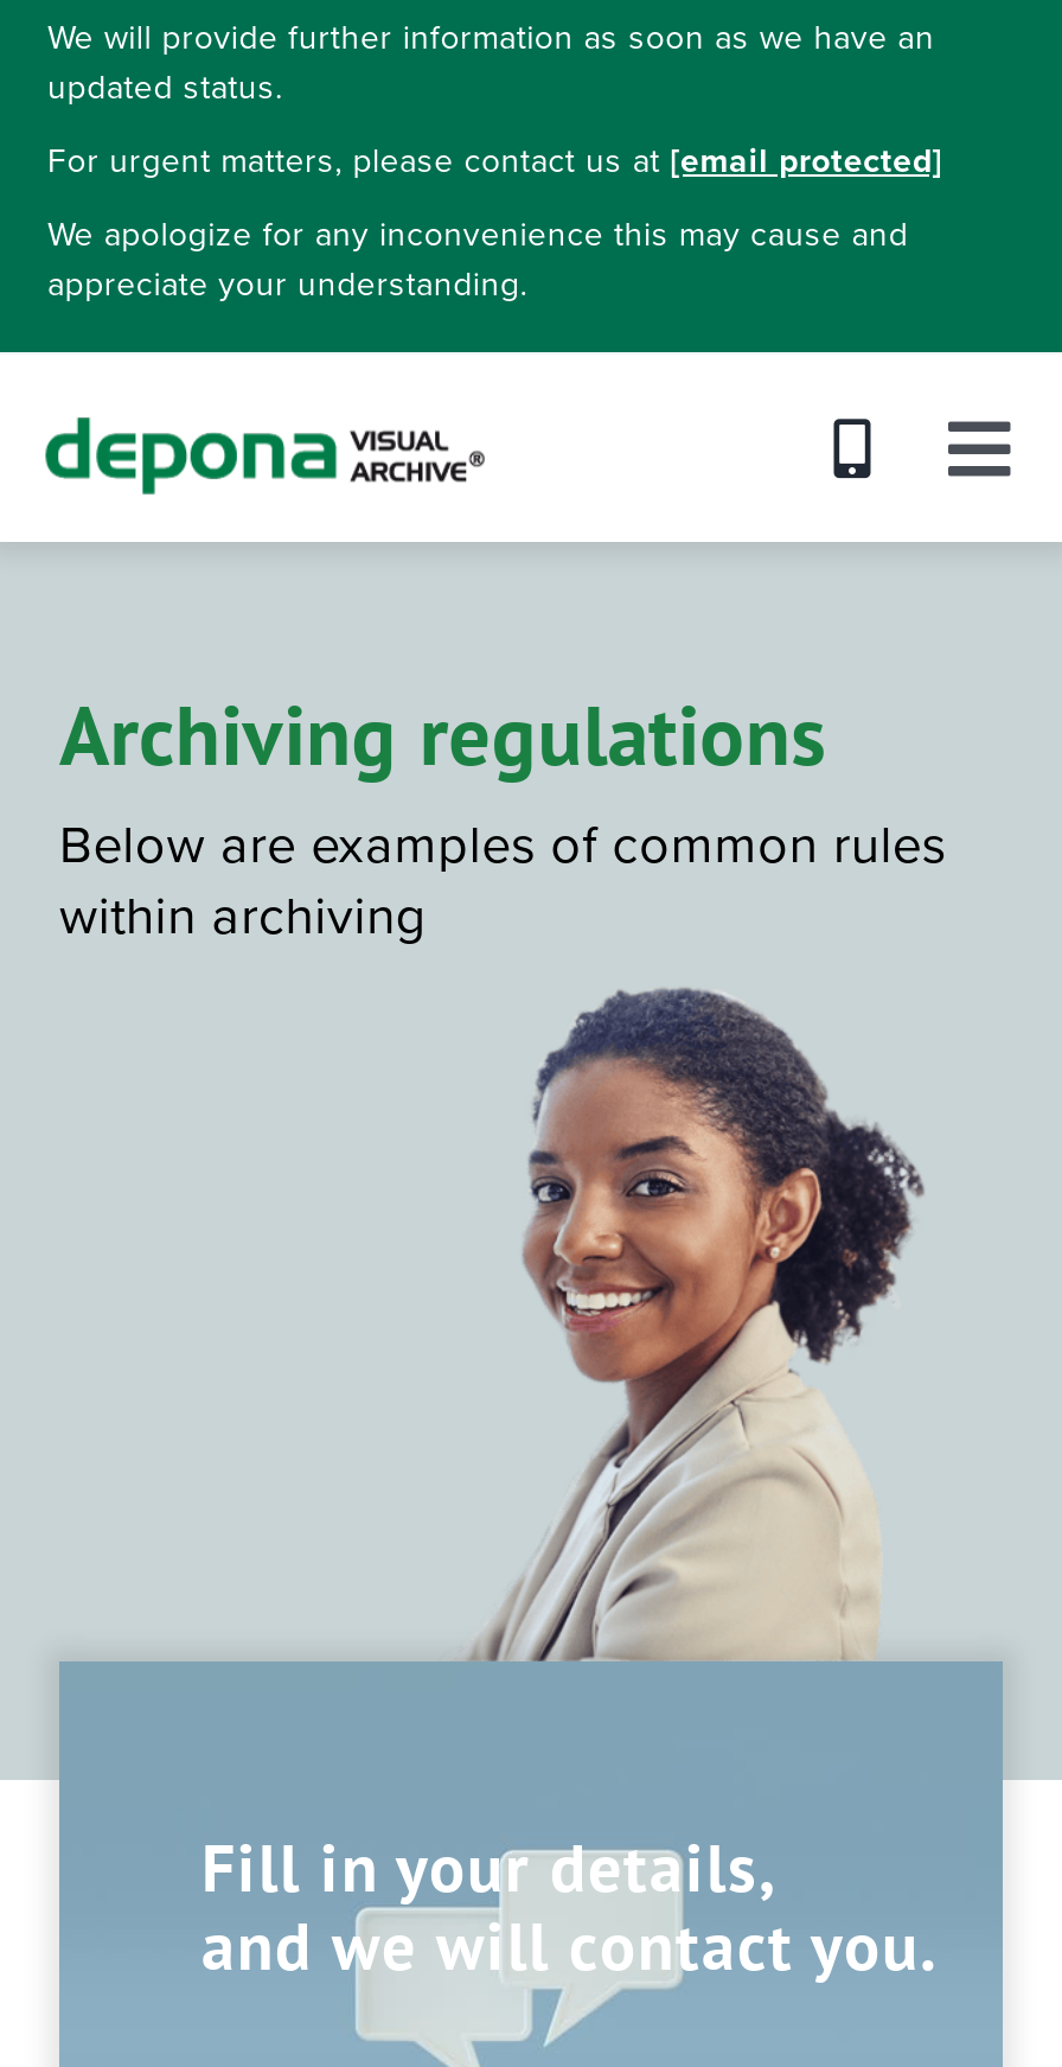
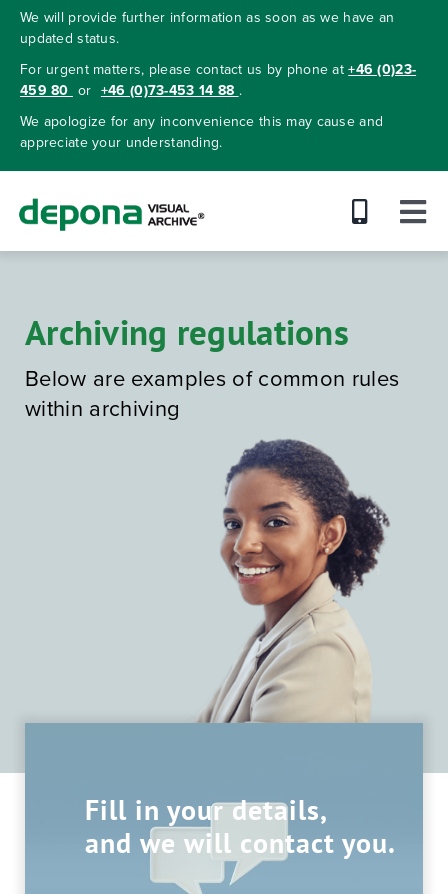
- For urgent matters, please contact us at [email protected]
+ For urgent matters, please contact us by phone at +46 (0)23-
+ 459 80 or +46 (0)73-453 14 88.
